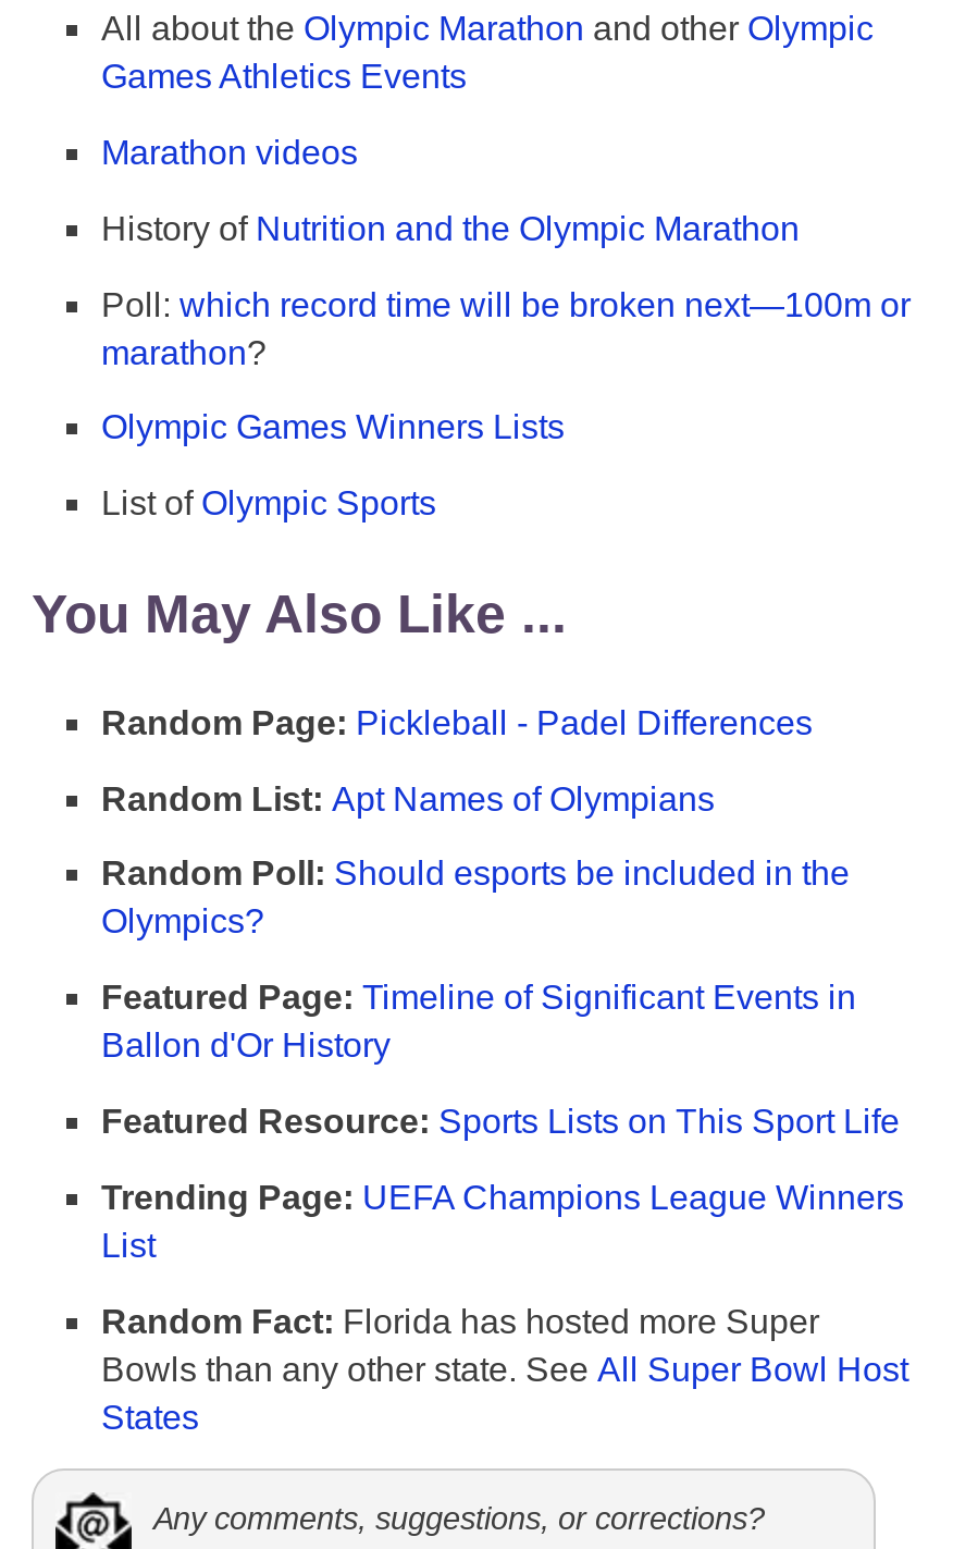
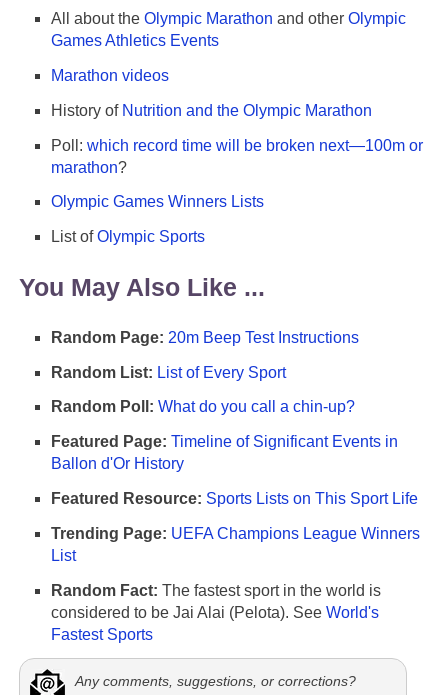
- Random Page: Pickleball - Padel Differences
+ Random Page: 20m Beep Test Instructions

- Random List: Apt Names of Olympians
+ Random List: List of Every Sport

- Random Poll: Should esports be included in the
- Olympics?
+ Random Poll: What do you call a chin-up?

- Random Fact: Florida has hosted more Super
- Bowls than any other state. See All Super Bowl Host
- States
+ Random Fact: The fastest sport in the world is
+ considered to be Jai Alai (Pelota). See World's
+ Fastest Sports
